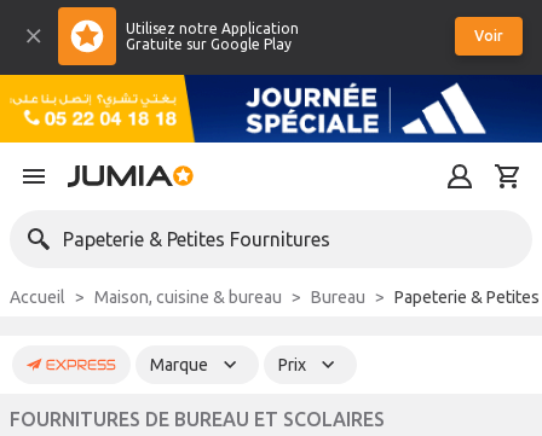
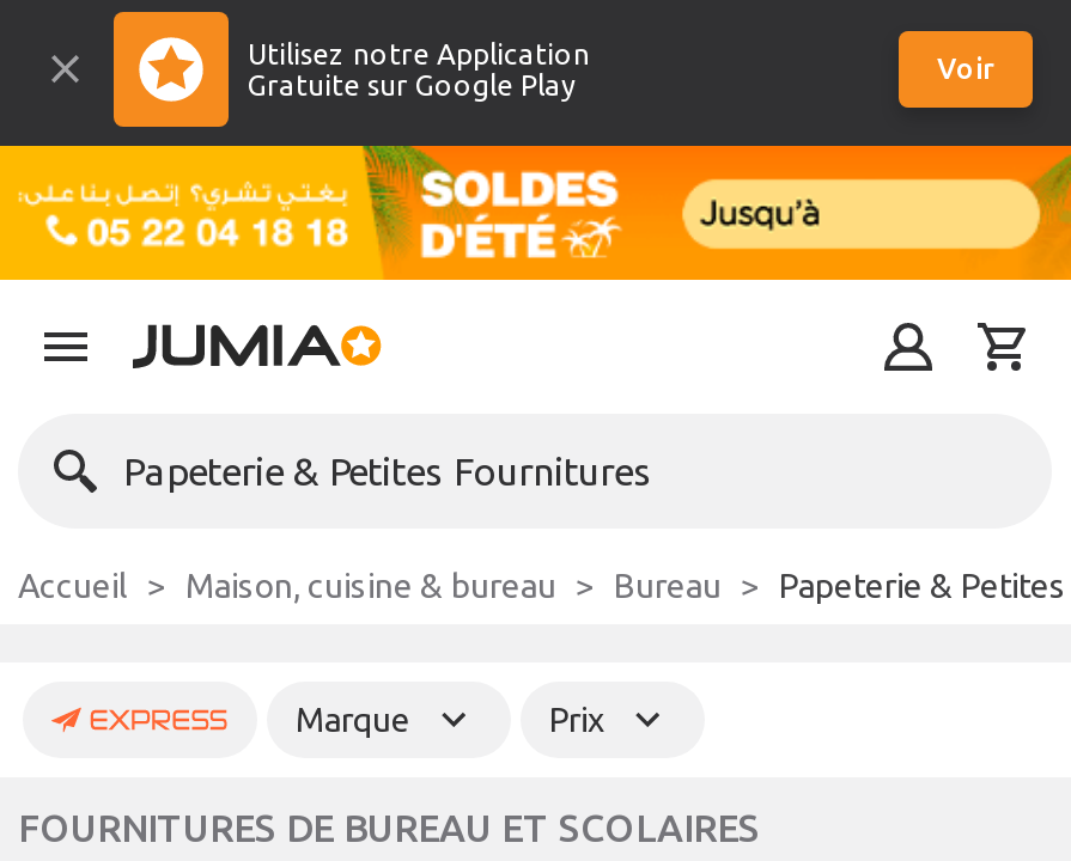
- [image]
+ [image]
